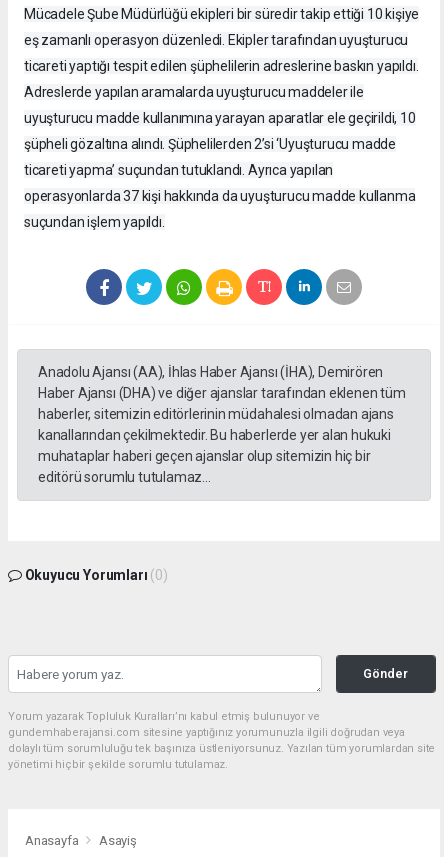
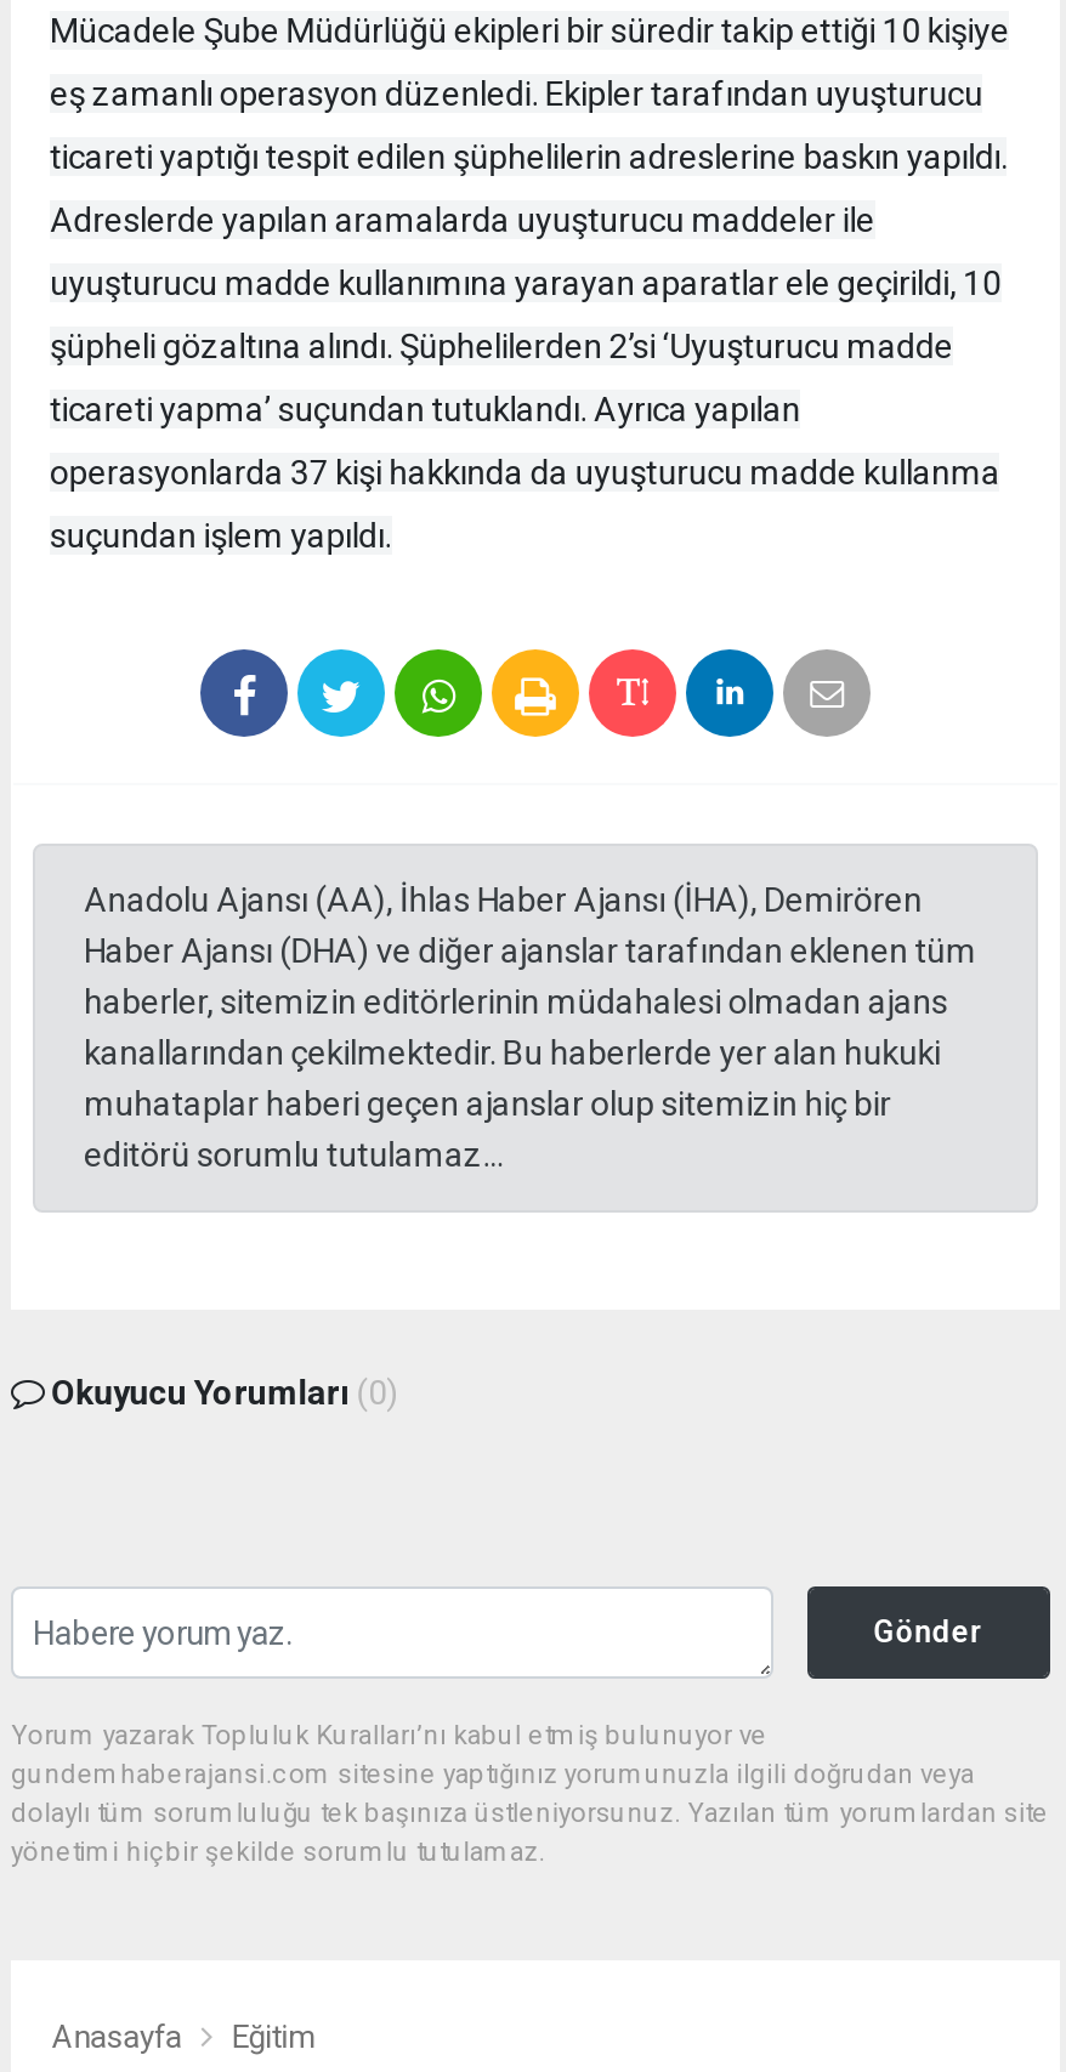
- Asayiş
+ Eğitim
